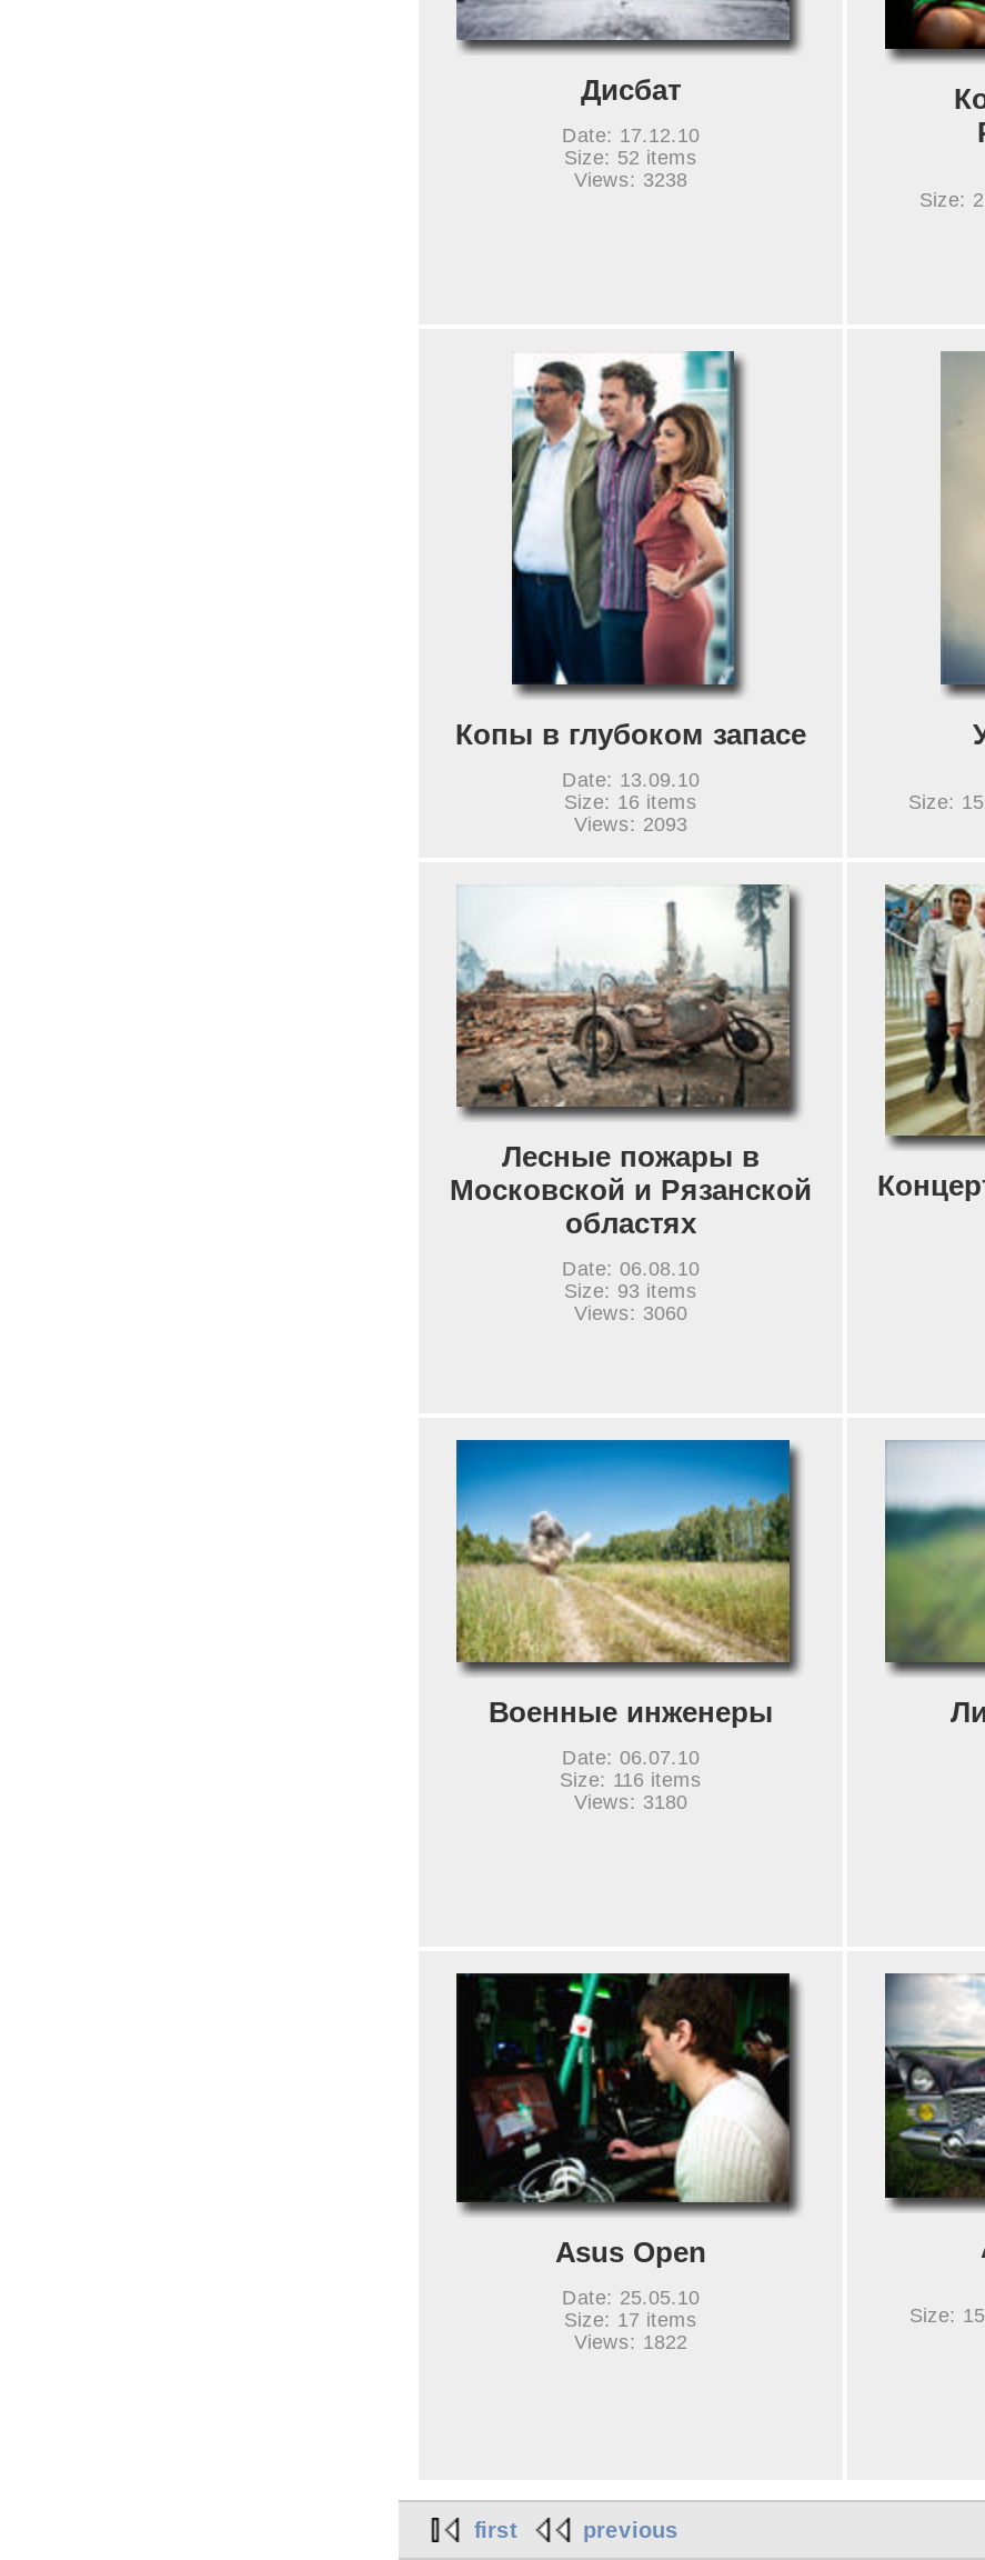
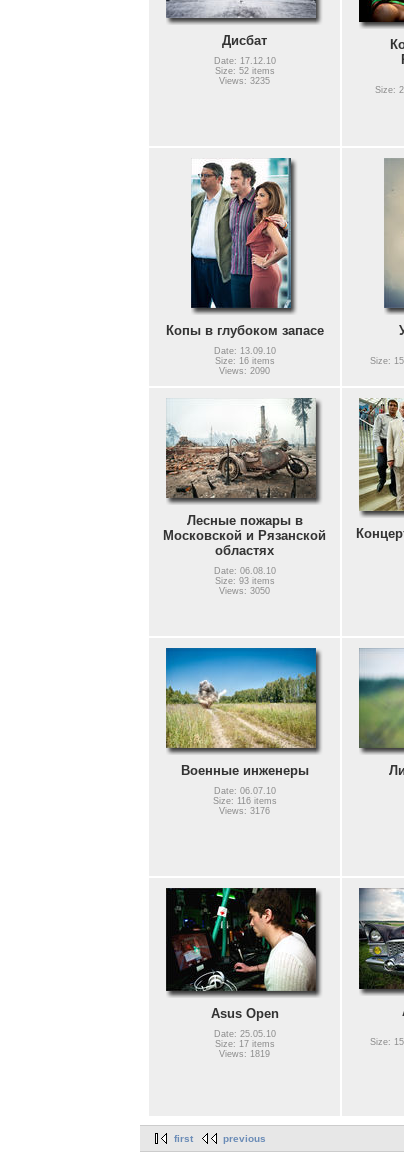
- Views: 3238
+ Views: 3235

- Views: 2093
+ Views: 2090

- Views: 3060
+ Views: 3050

- Views: 3180
+ Views: 3176

- Views: 1822
+ Views: 1819
